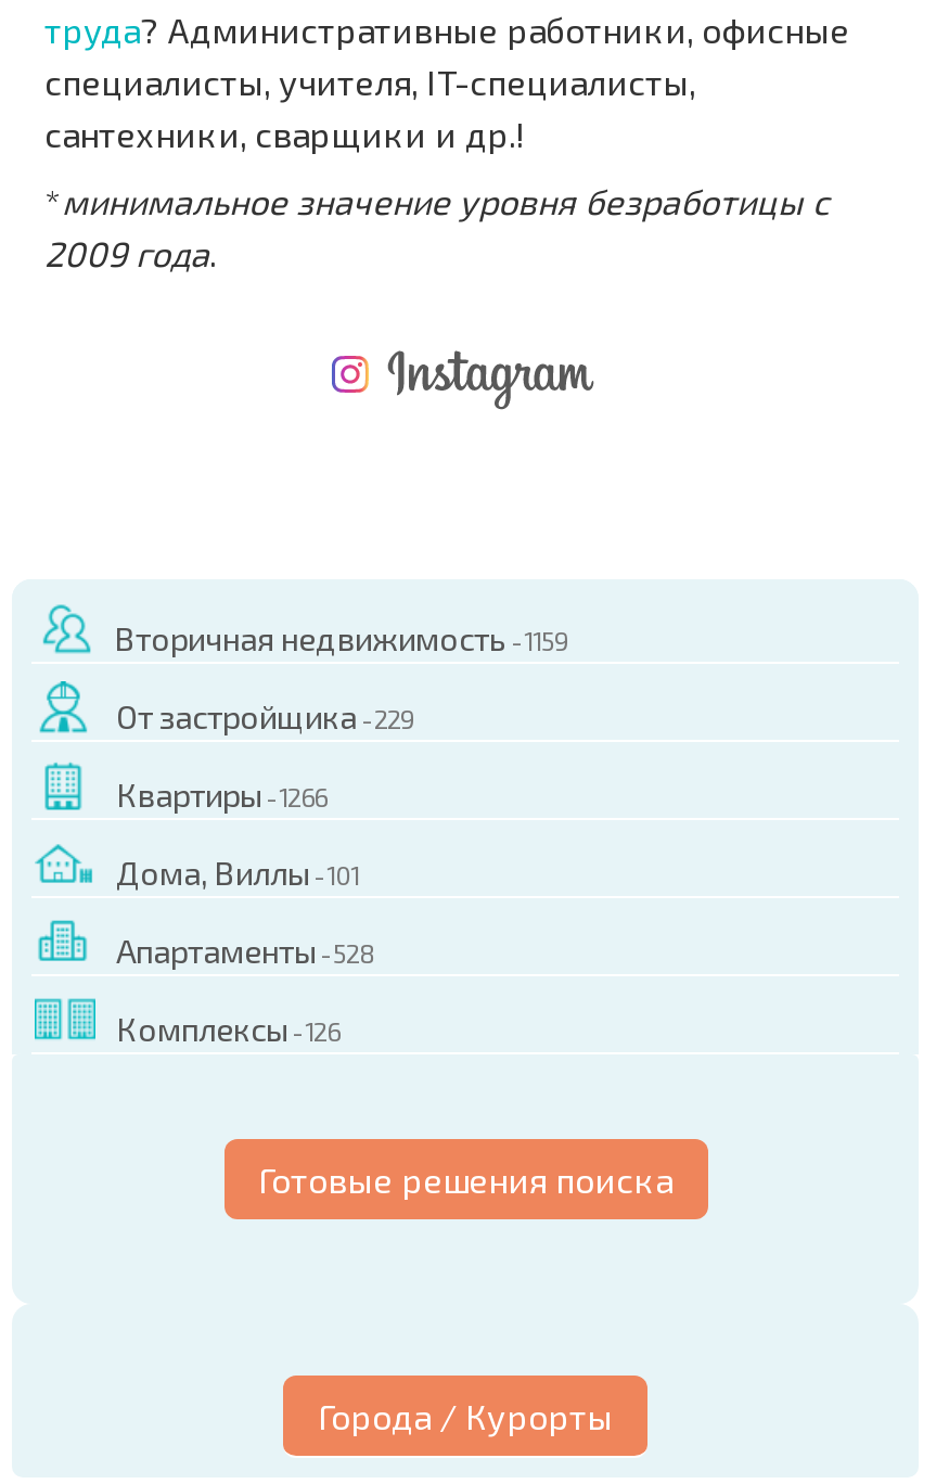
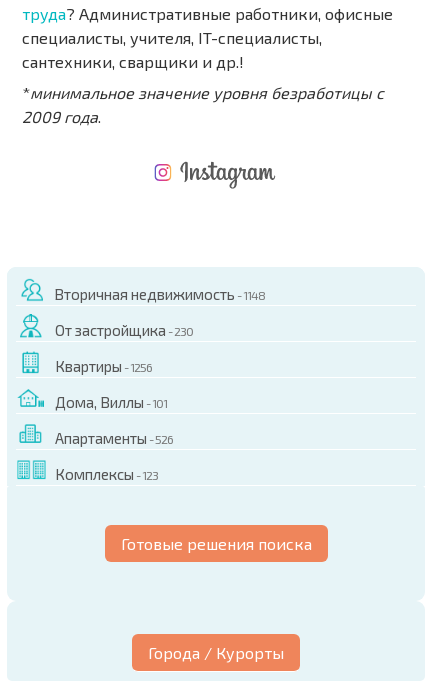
- Вторичная недвижимость - 1159
+ Вторичная недвижимость - 1148

- От застройщика - 229
+ От застройщика - 230

- Квартиры - 1266
+ Квартиры - 1256

- Апартаменты - 528
+ Апартаменты - 526

- Комплексы - 126
+ Комплексы - 123
